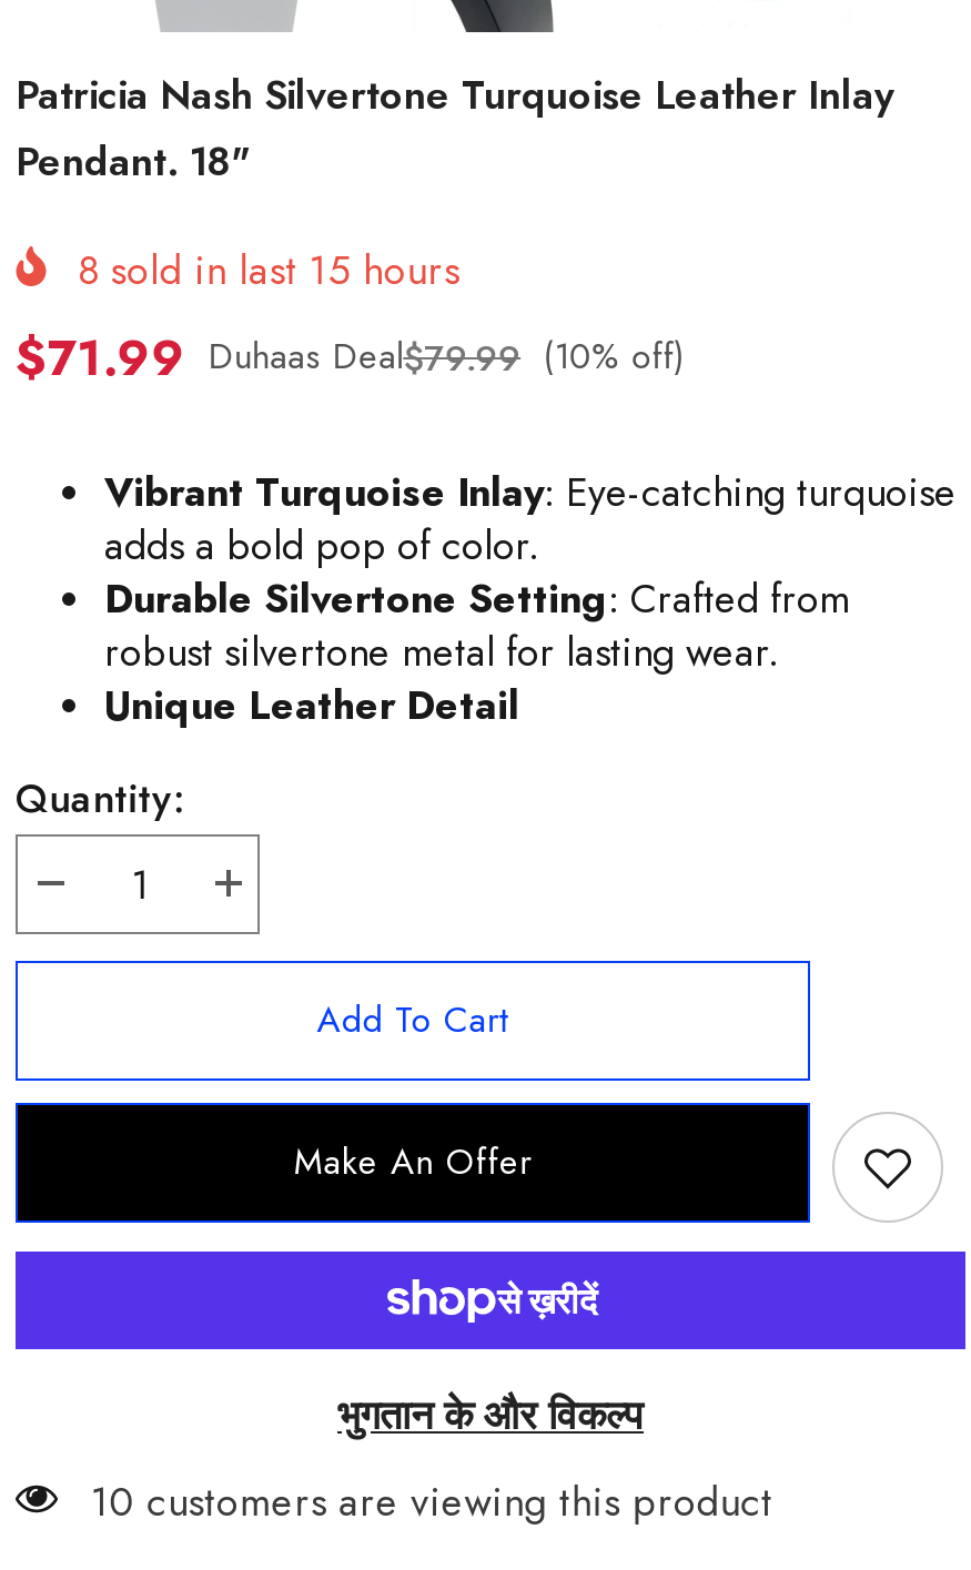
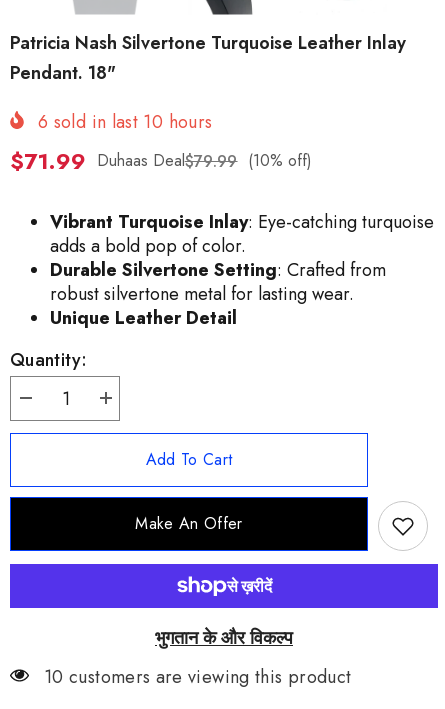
- 8 sold in last 15 hours
+ 6 sold in last 10 hours
